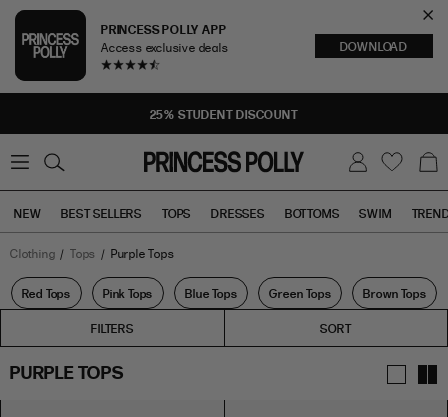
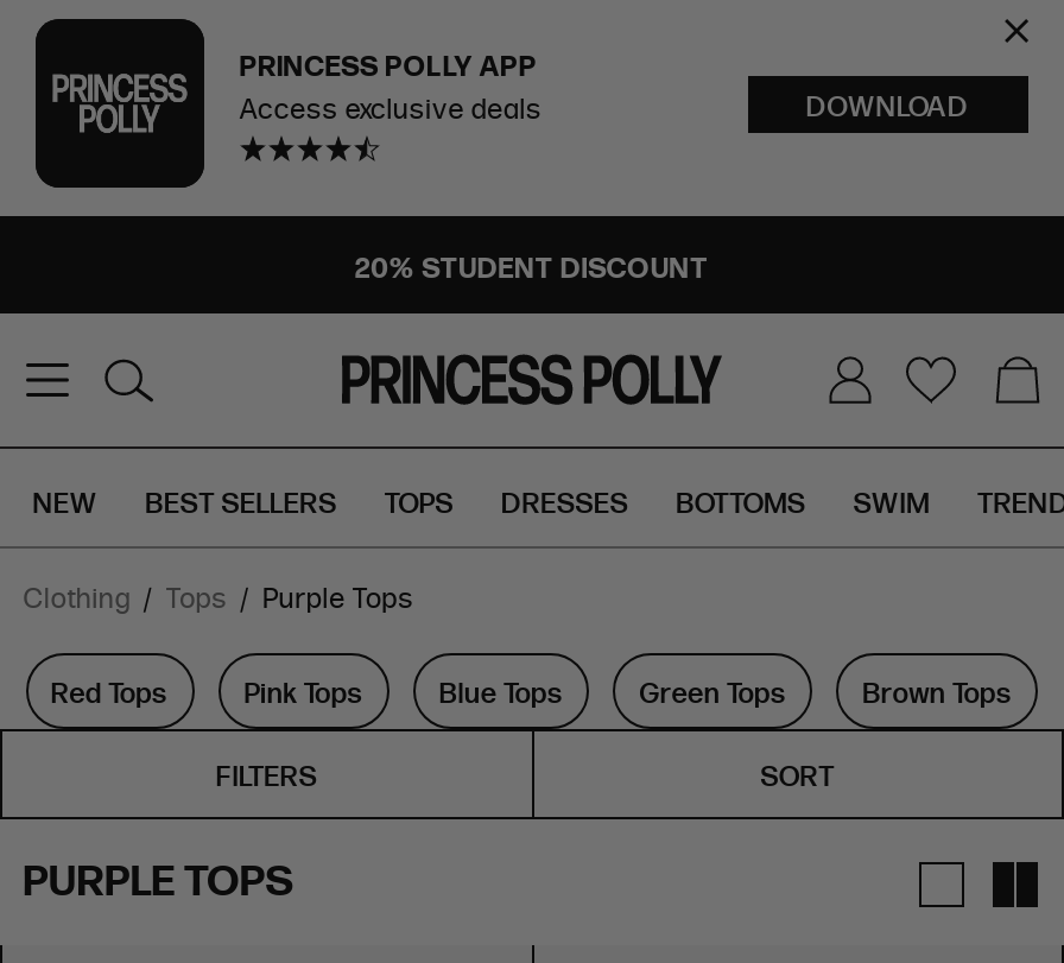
- 25% STUDENT DISCOUNT
+ 20% STUDENT DISCOUNT
